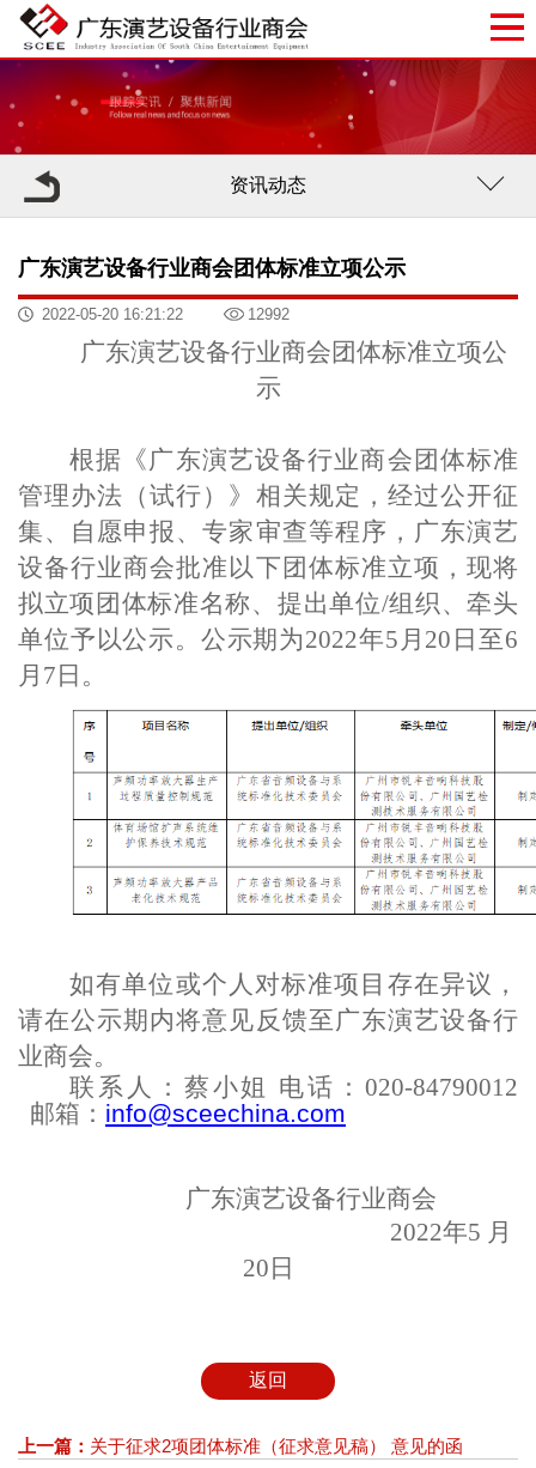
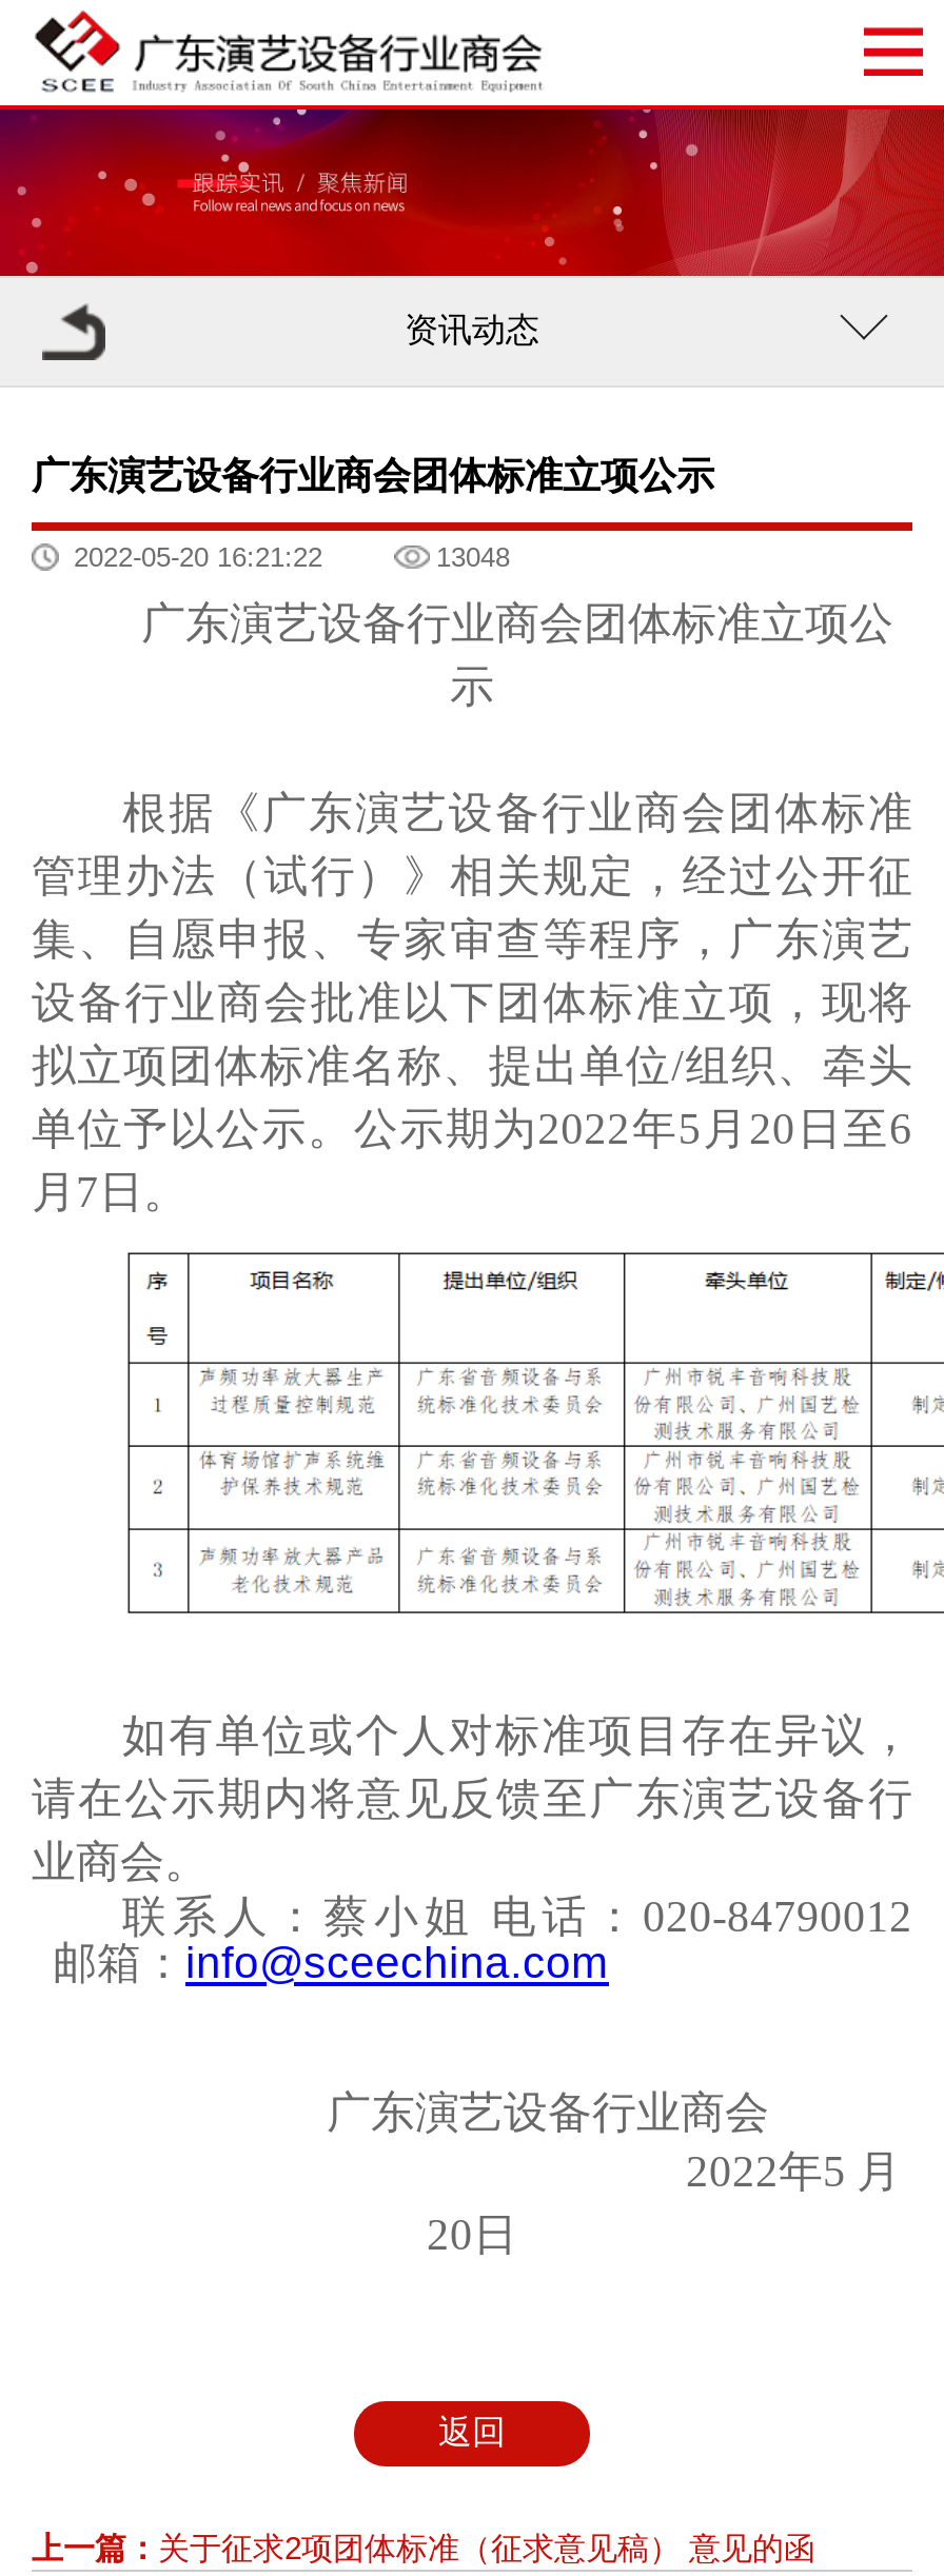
- 12992
+ 13048
